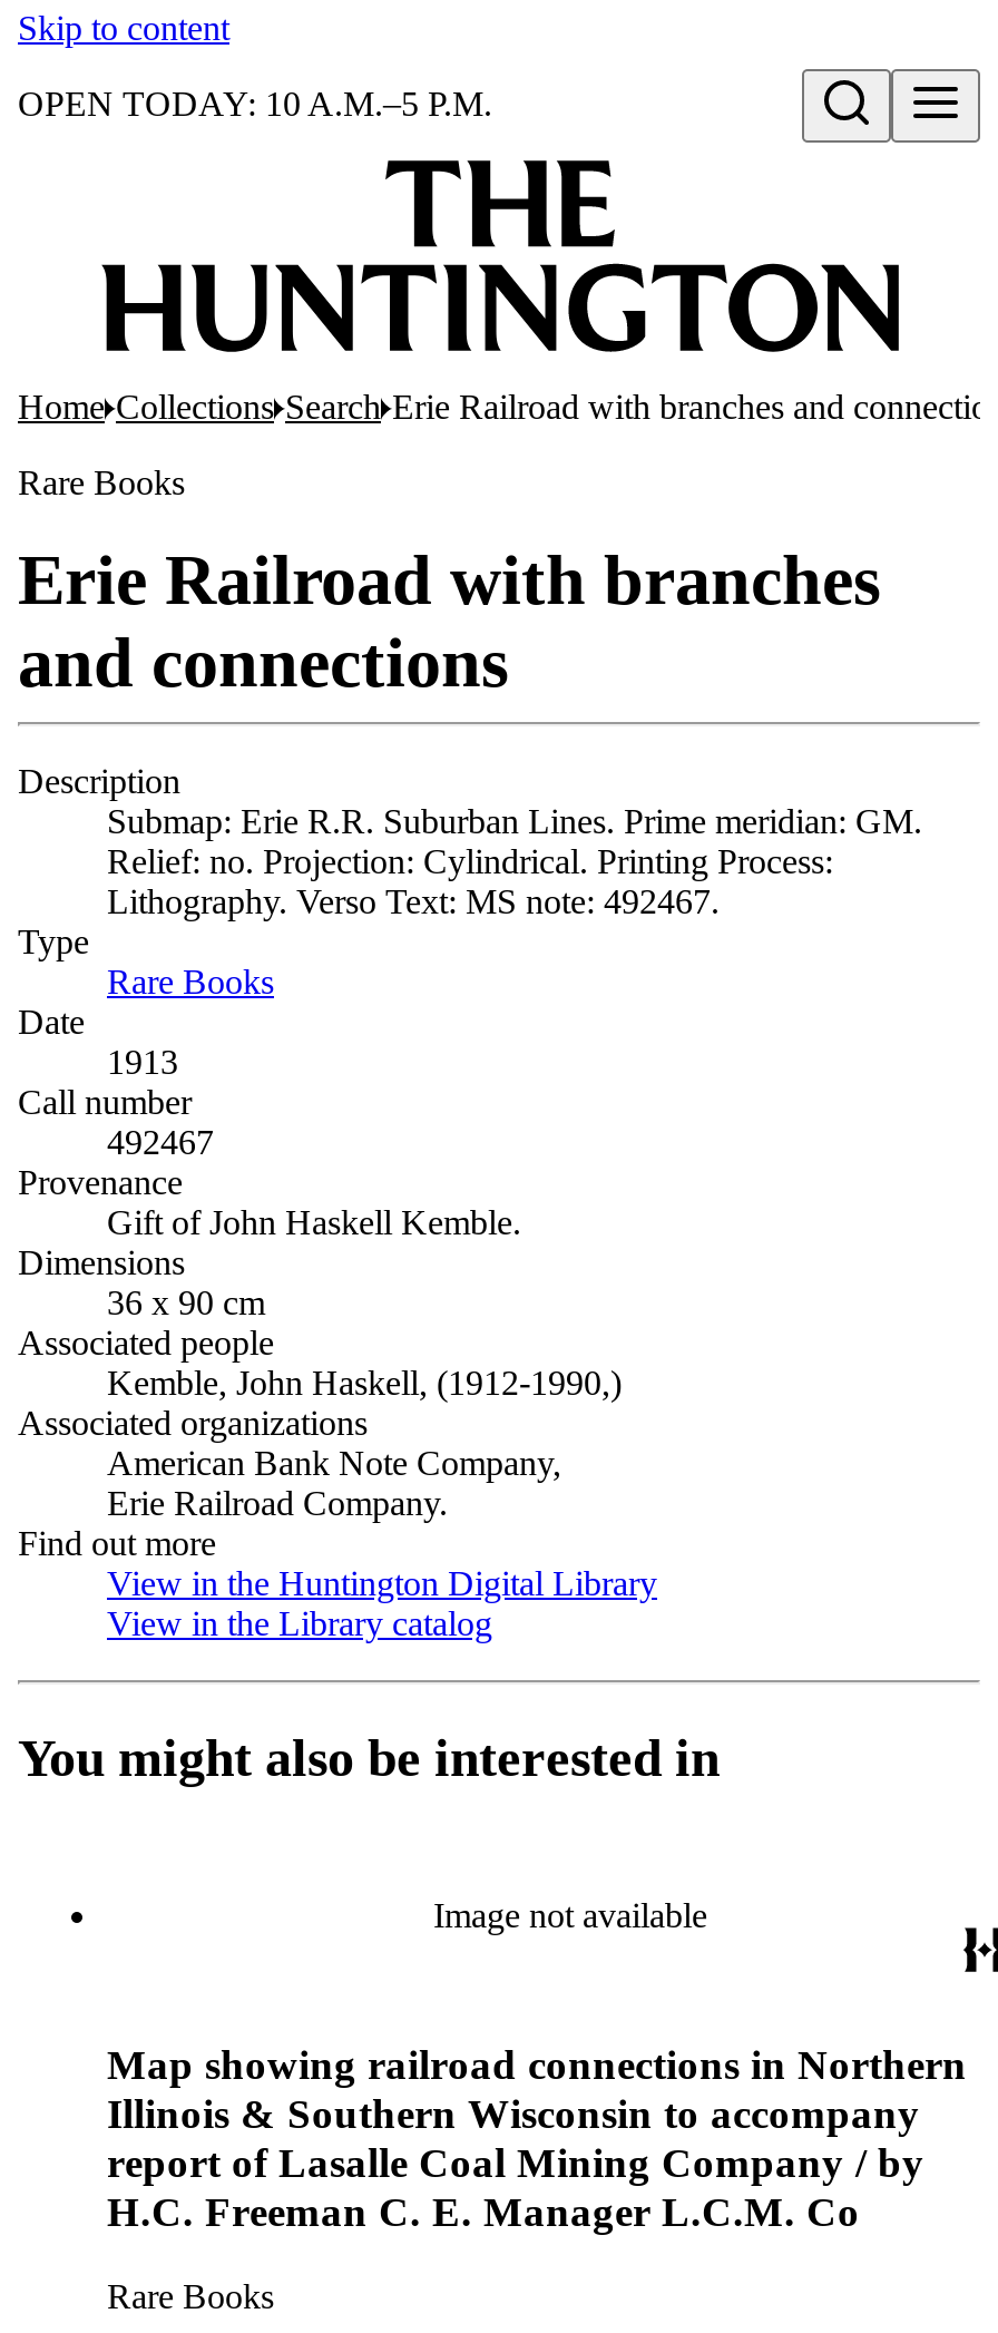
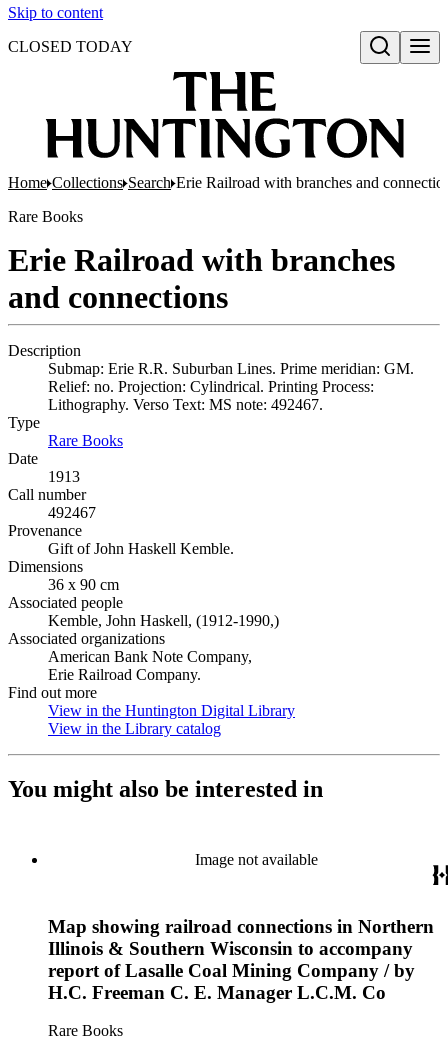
- OPEN TODAY: 10 A.M.–5 P.M.
+ CLOSED TODAY
